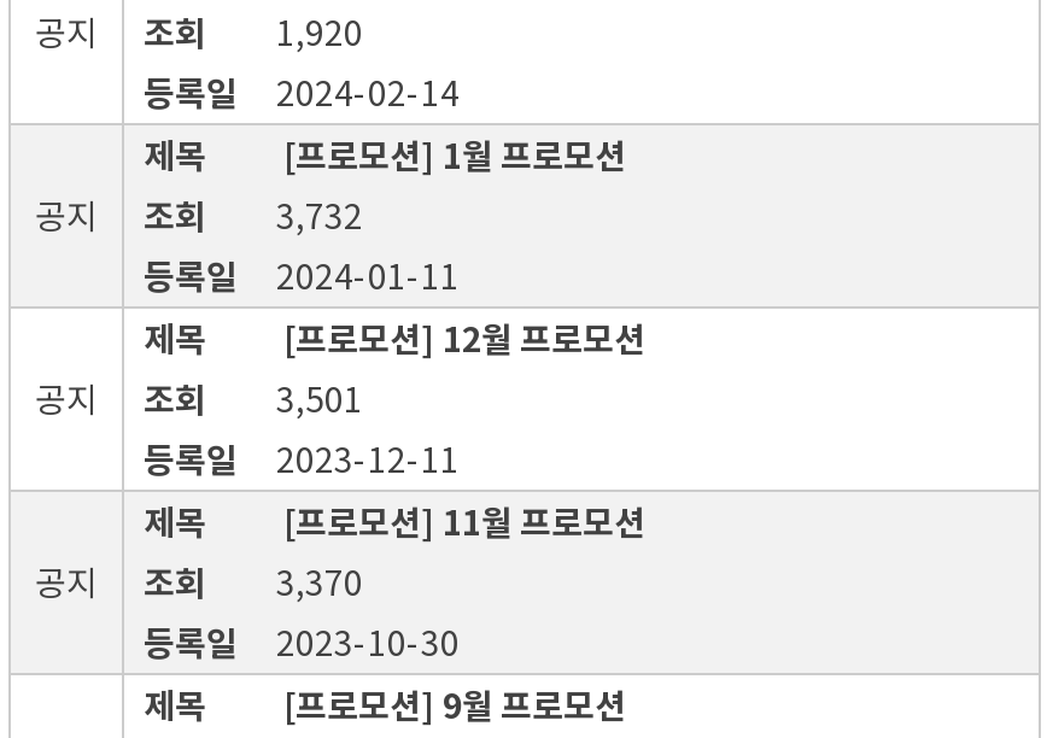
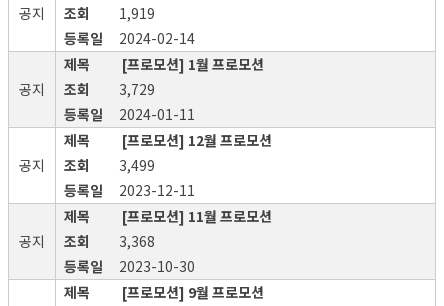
- 1,920
+ 1,919

- 3,732
+ 3,729

- 3,501
+ 3,499

- 3,370
+ 3,368
